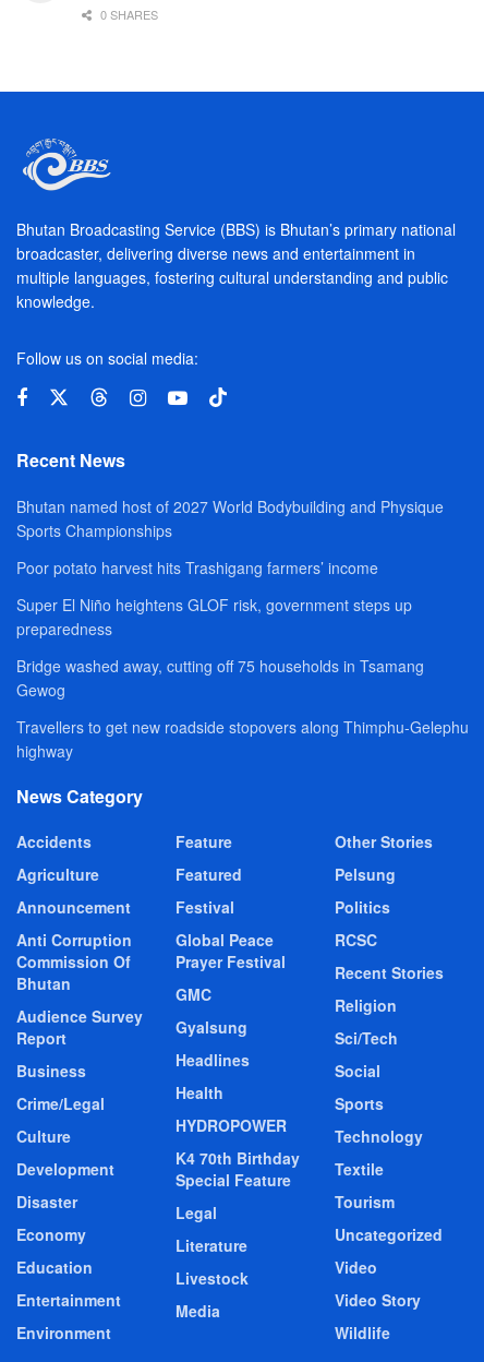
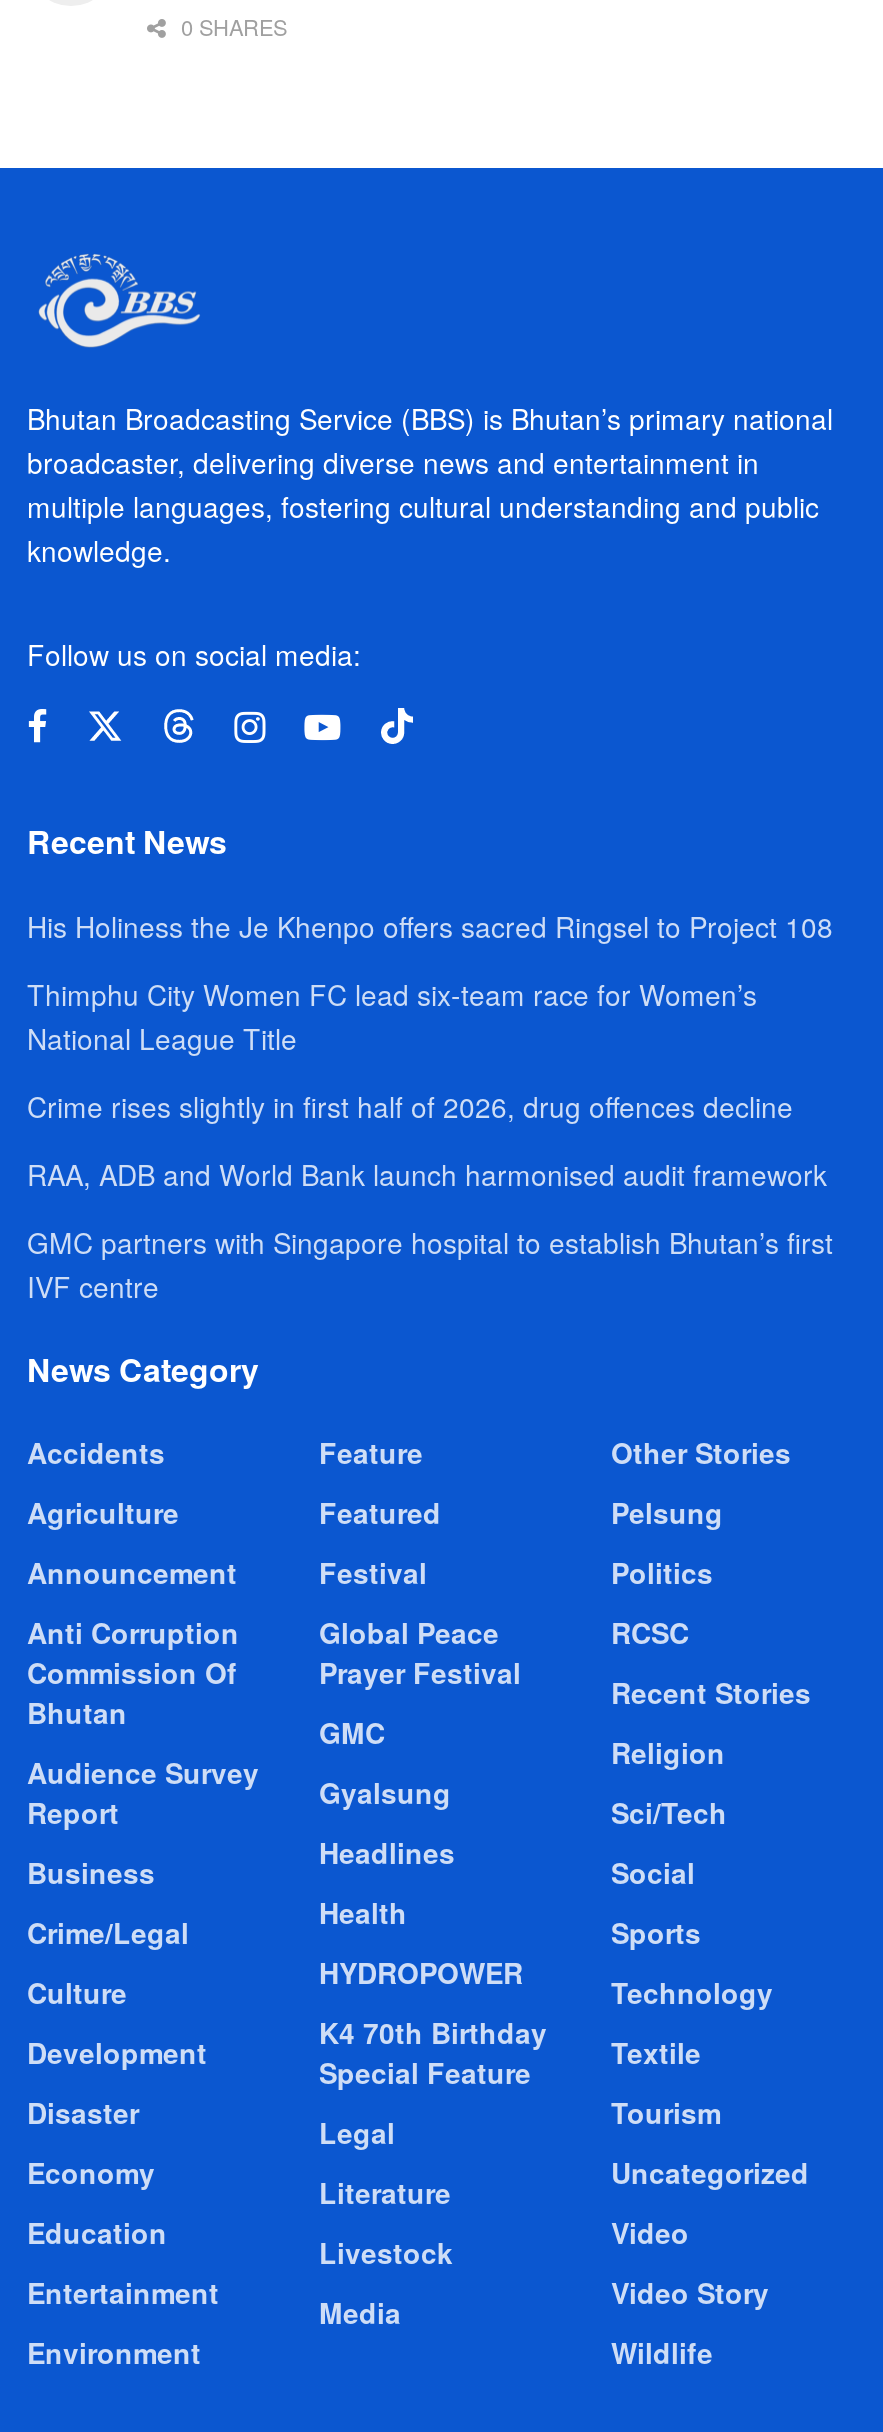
- Bhutan named host of 2027 World Bodybuilding and Physique
- Sports Championships
+ His Holiness the Je Khenpo offers sacred Ringsel to Project 108

- Poor potato harvest hits Trashigang farmers’ income
+ Thimphu City Women FC lead six-team race for Women’s
+ National League Title

- Super El Niño heightens GLOF risk, government steps up
- preparedness
+ Crime rises slightly in first half of 2026, drug offences decline

- Bridge washed away, cutting off 75 households in Tsamang
- Gewog
+ RAA, ADB and World Bank launch harmonised audit framework

- Travellers to get new roadside stopovers along Thimphu-Gelephu
- highway
+ GMC partners with Singapore hospital to establish Bhutan’s first
+ IVF centre
